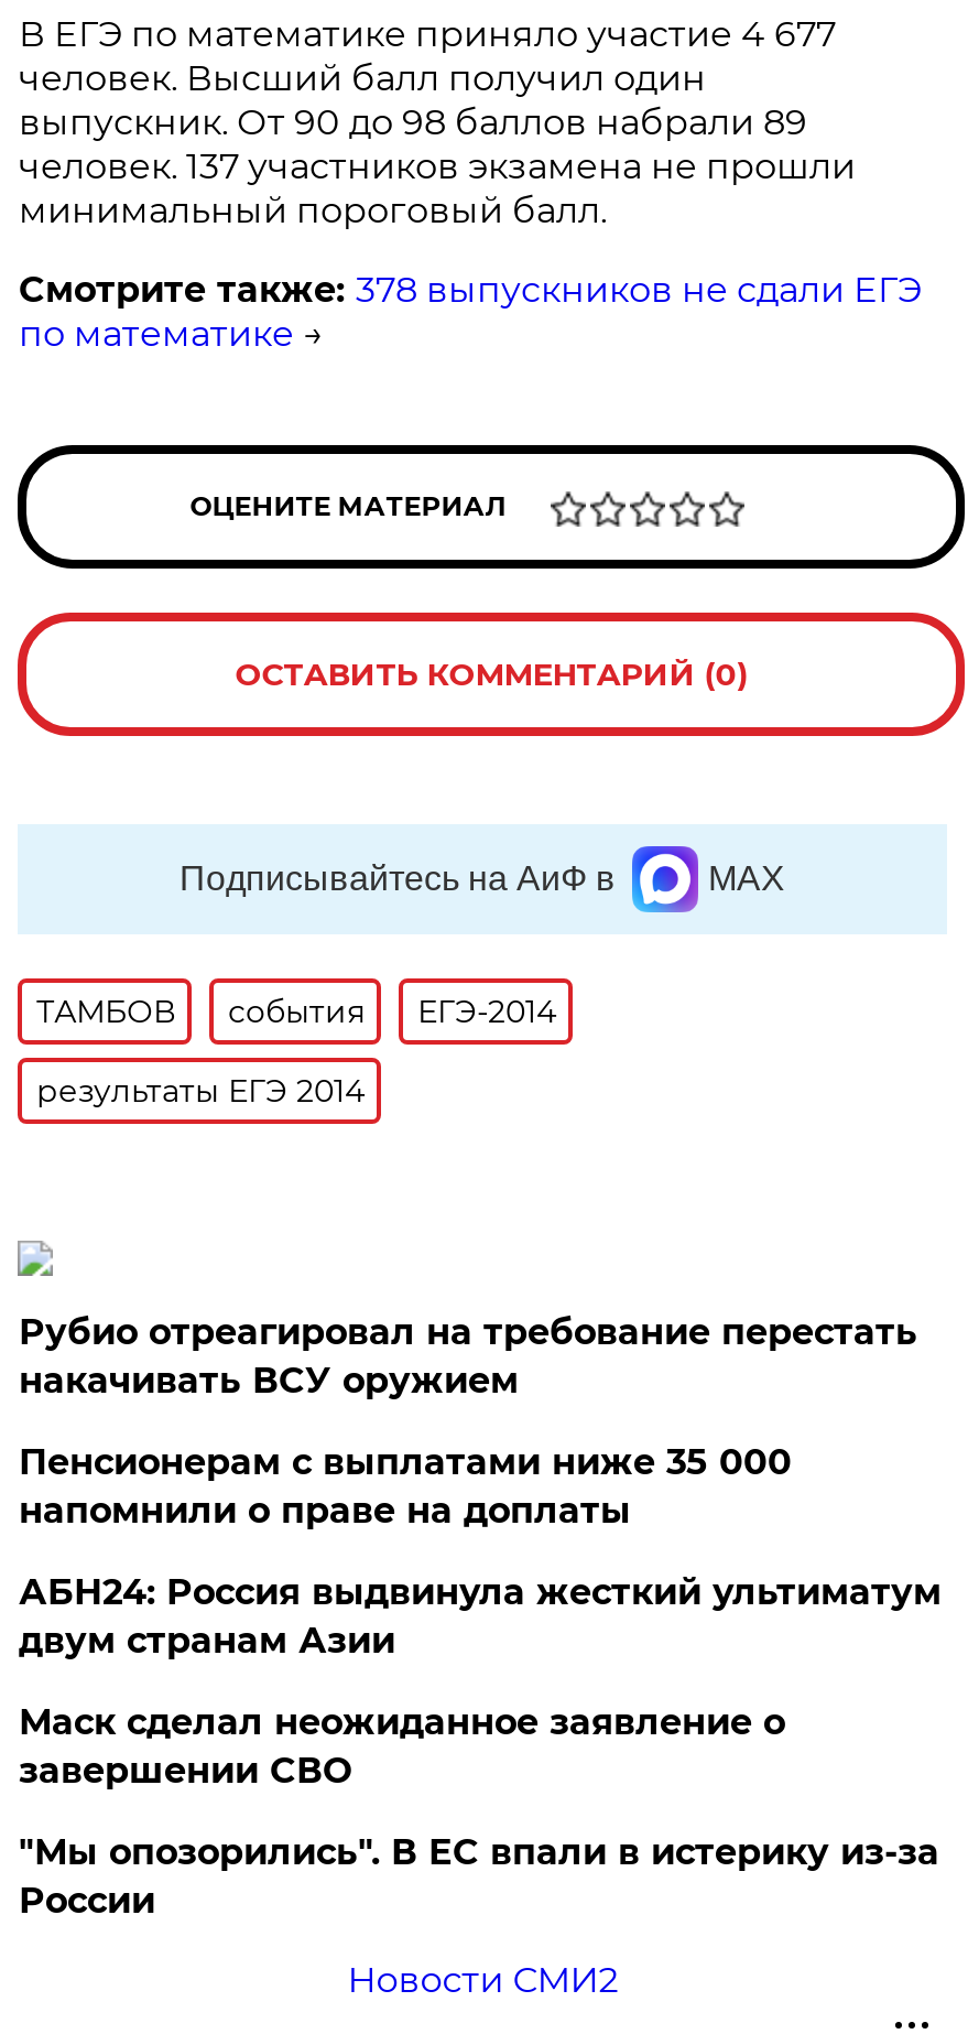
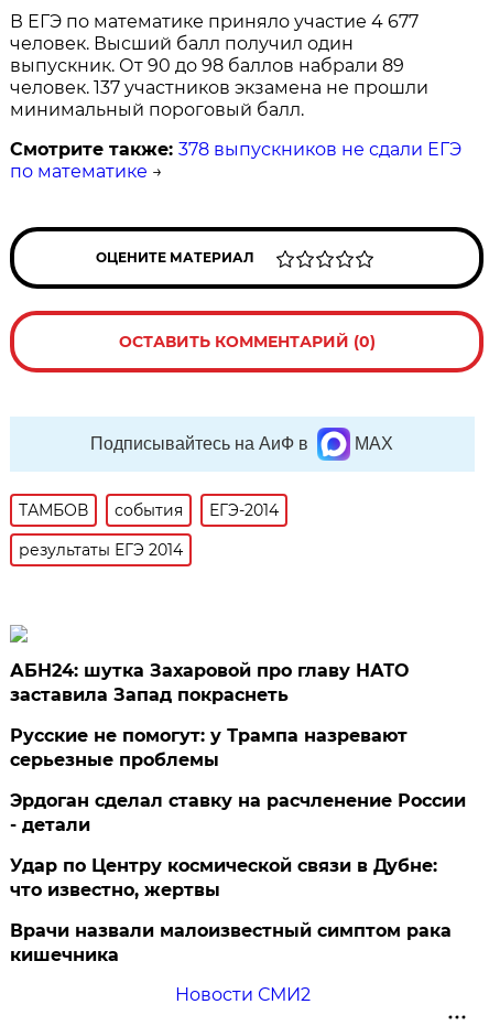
- Рубио отреагировал на требование перестать
- накачивать ВСУ оружием
+ АБН24: шутка Захаровой про главу НАТО
+ заставила Запад покраснеть

- Пенсионерам с выплатами ниже 35 000
- напомнили о праве на доплаты
+ Русские не помогут: у Трампа назревают
+ серьезные проблемы

- АБН24: Россия выдвинула жесткий ультиматум
- двум странам Азии
+ Эрдоган сделал ставку на расчленение России
+ - детали

- Маск сделал неожиданное заявление о
- завершении СВО
+ Удар по Центру космической связи в Дубне:
+ что известно, жертвы

- "Мы опозорились". В ЕС впали в истерику из-за
- России
+ Врачи назвали малоизвестный симптом рака
+ кишечника
